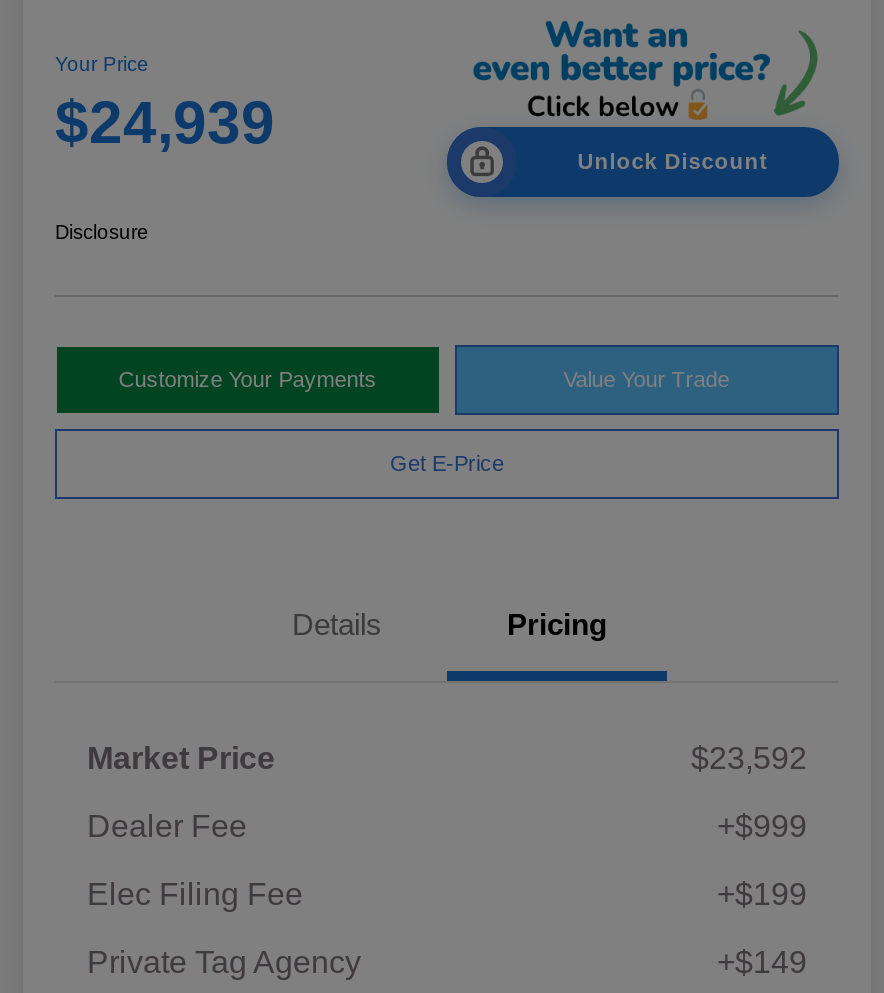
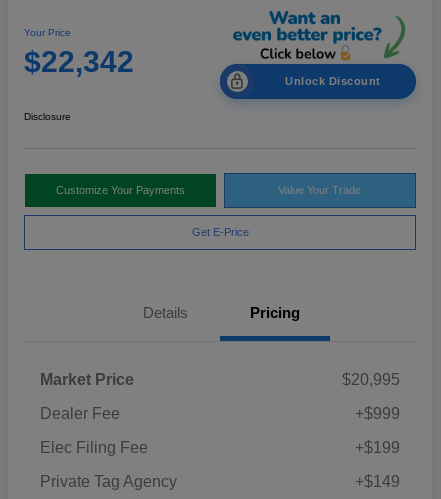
- $24,939
+ $22,342

- $23,592
+ $20,995
